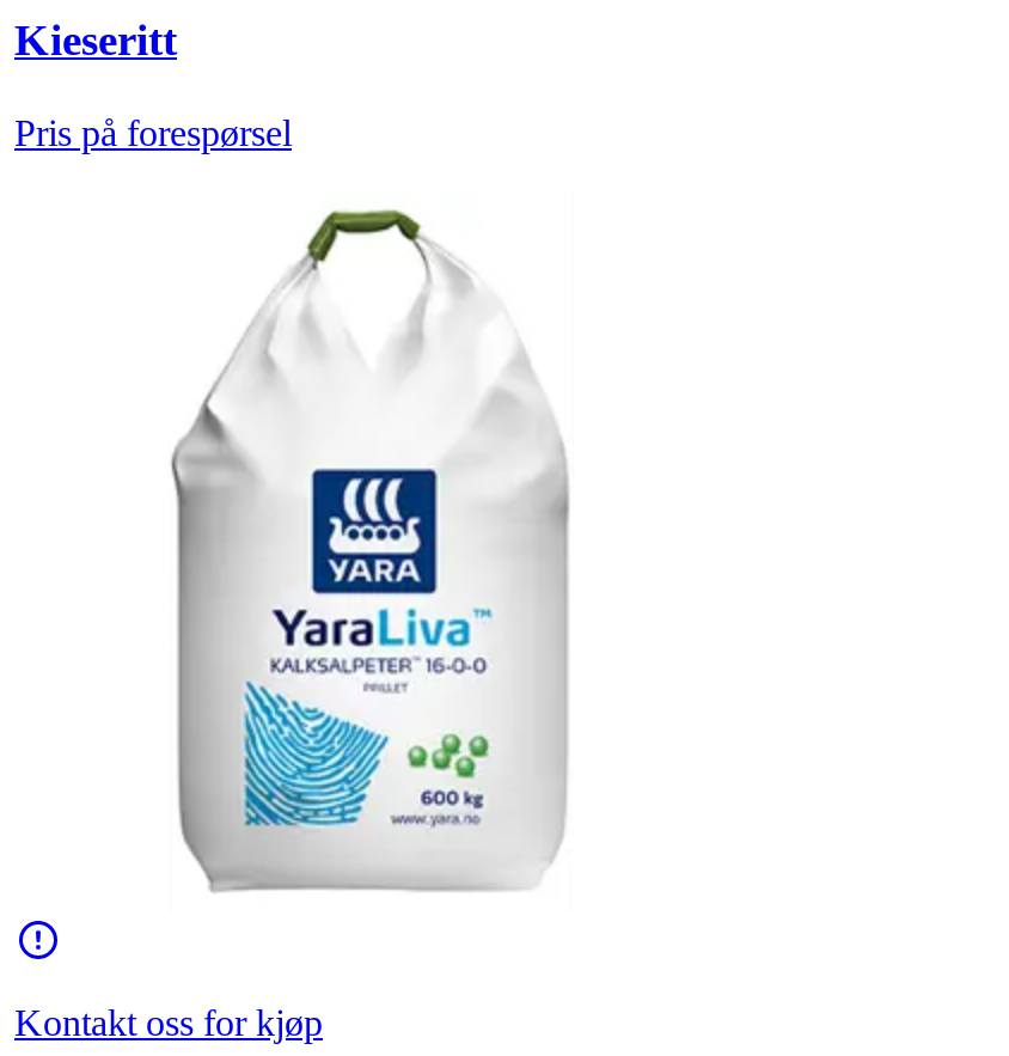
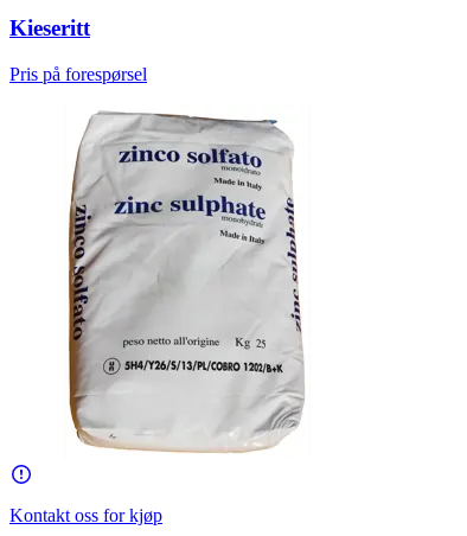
- [image]
+ [image]
